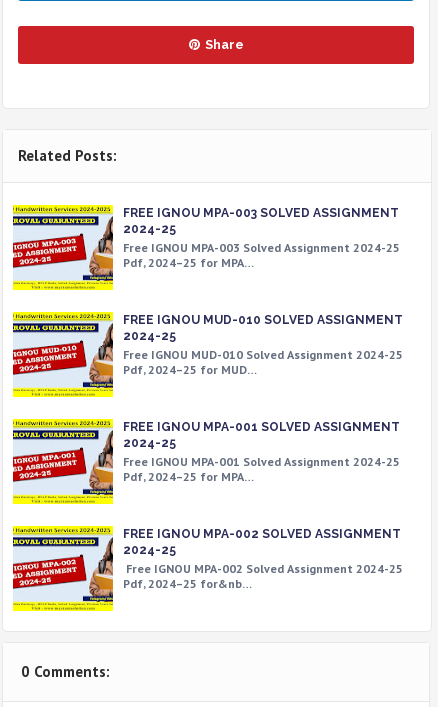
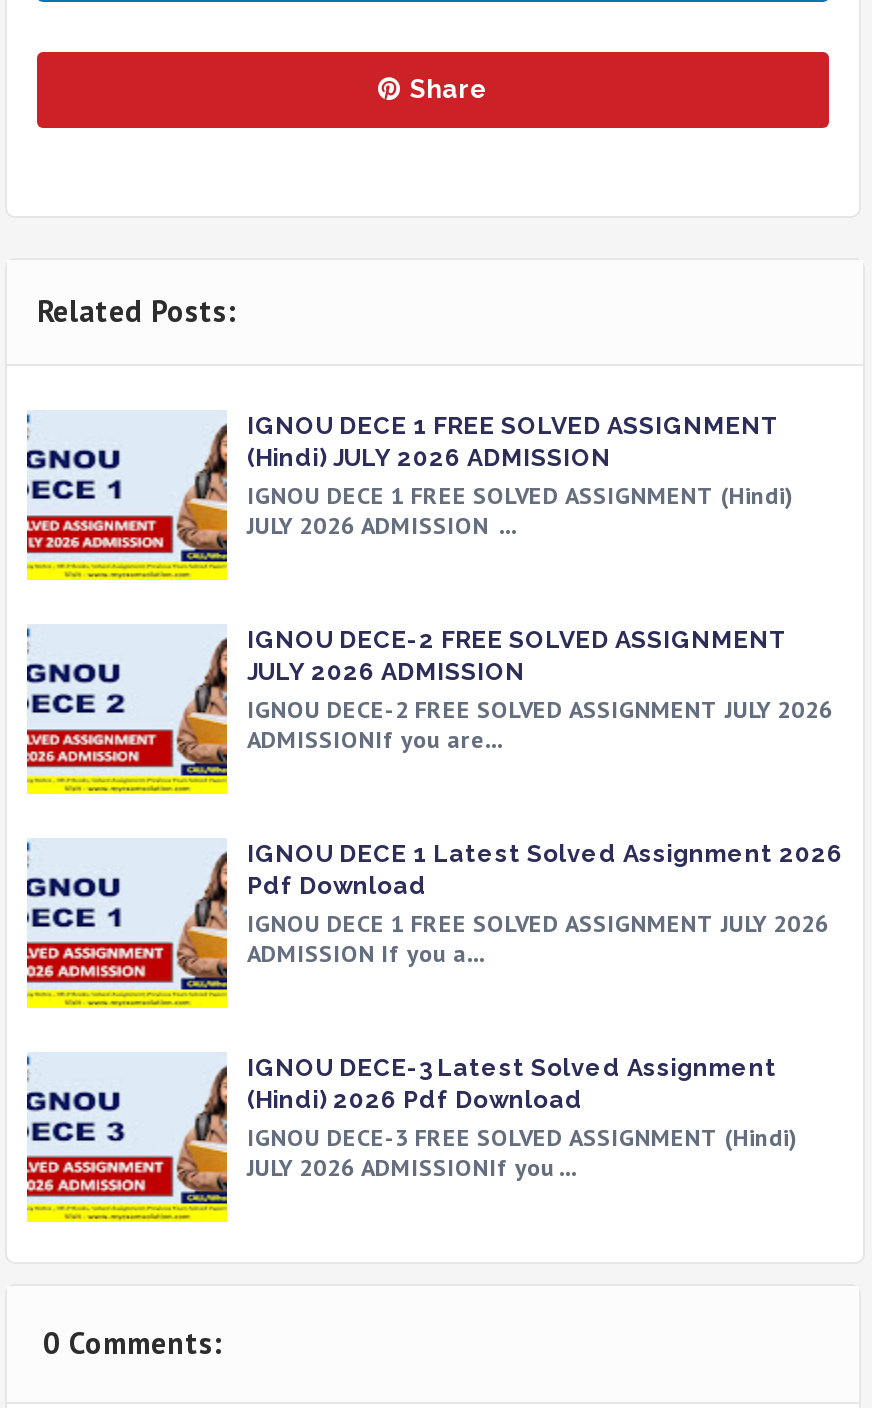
- [image]
- FREE IGNOU MPA-003 SOLVED ASSIGNMENT
- 2024-25
- Free IGNOU MPA-003 Solved Assignment 2024-25
- Pdf, 2024–25 for MPA…
+ [image]
+ IGNOU DECE 1 FREE SOLVED ASSIGNMENT
+ (Hindi) JULY 2026 ADMISSION
+ IGNOU DECE 1 FREE SOLVED ASSIGNMENT (Hindi)
+ JULY 2026 ADMISSION …

- [image]
- FREE IGNOU MUD-010 SOLVED ASSIGNMENT
- 2024-25
- Free IGNOU MUD-010 Solved Assignment 2024-25
- Pdf, 2024–25 for MUD…
+ [image]
+ IGNOU DECE-2 FREE SOLVED ASSIGNMENT
+ JULY 2026 ADMISSION
+ IGNOU DECE-2 FREE SOLVED ASSIGNMENT JULY 2026
+ ADMISSIONIf you are…

- [image]
- FREE IGNOU MPA-001 SOLVED ASSIGNMENT
- 2024-25
- Free IGNOU MPA-001 Solved Assignment 2024-25
- Pdf, 2024–25 for MPA…
+ [image]
+ IGNOU DECE 1 Latest Solved Assignment 2026
+ Pdf Download
+ IGNOU DECE 1 FREE SOLVED ASSIGNMENT JULY 2026
+ ADMISSION If you a…

- [image]
- FREE IGNOU MPA-002 SOLVED ASSIGNMENT
- 2024-25
- Free IGNOU MPA-002 Solved Assignment 2024-25
- Pdf, 2024–25 for&nb…
+ [image]
+ IGNOU DECE-3 Latest Solved Assignment
+ (Hindi) 2026 Pdf Download
+ IGNOU DECE-3 FREE SOLVED ASSIGNMENT (Hindi)
+ JULY 2026 ADMISSIONIf you …
